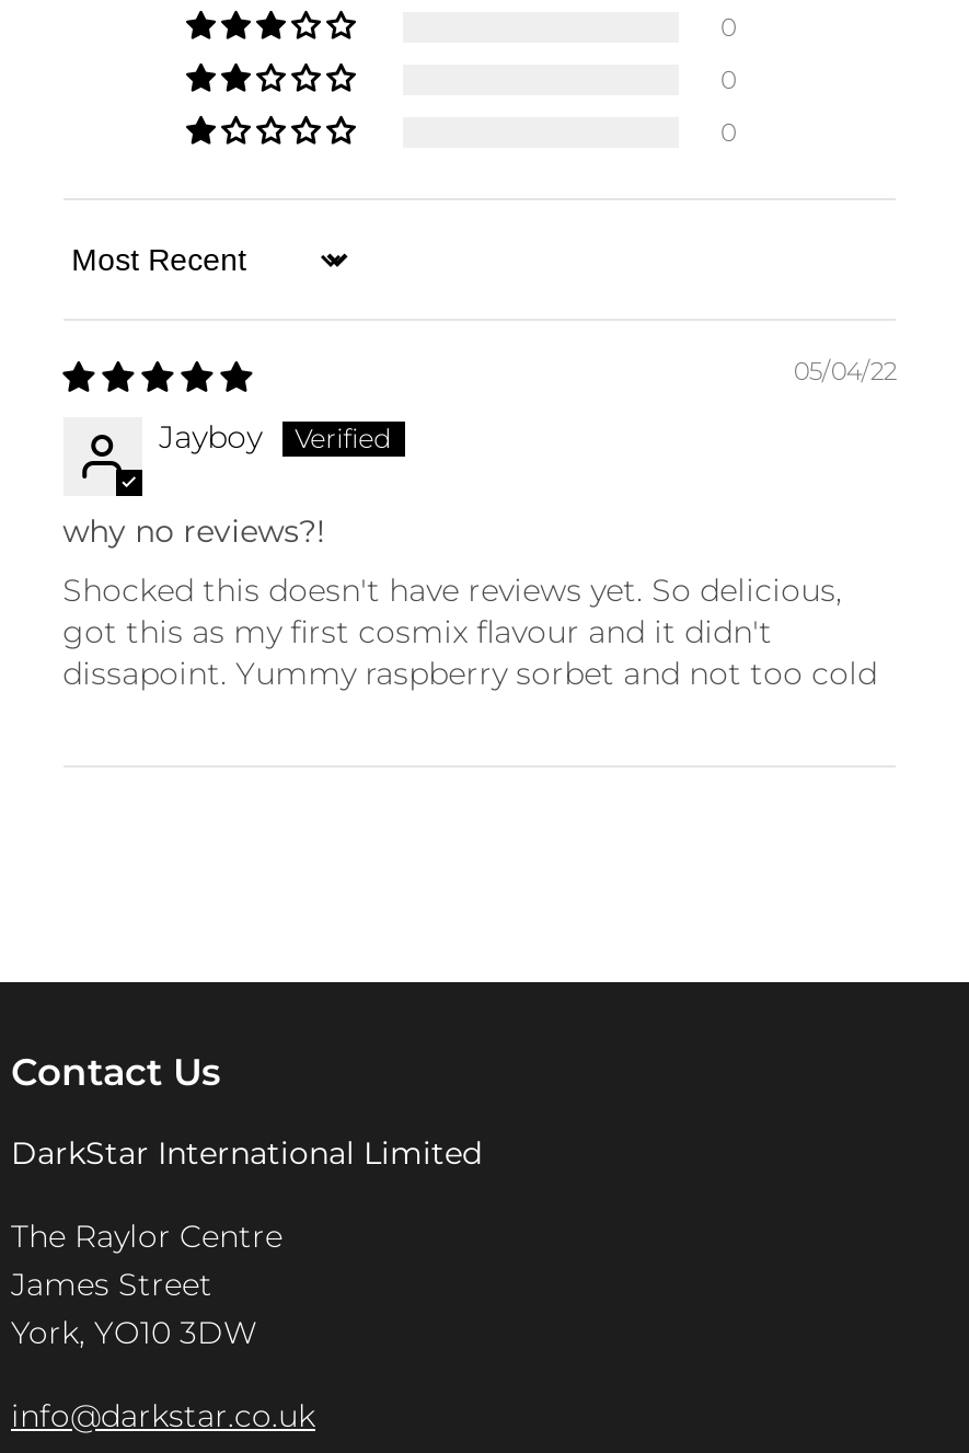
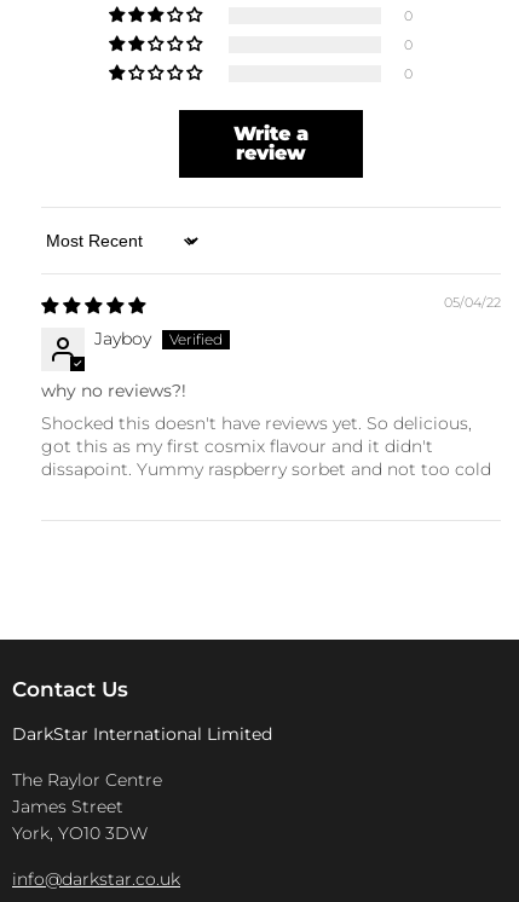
+ Write a
+ review
